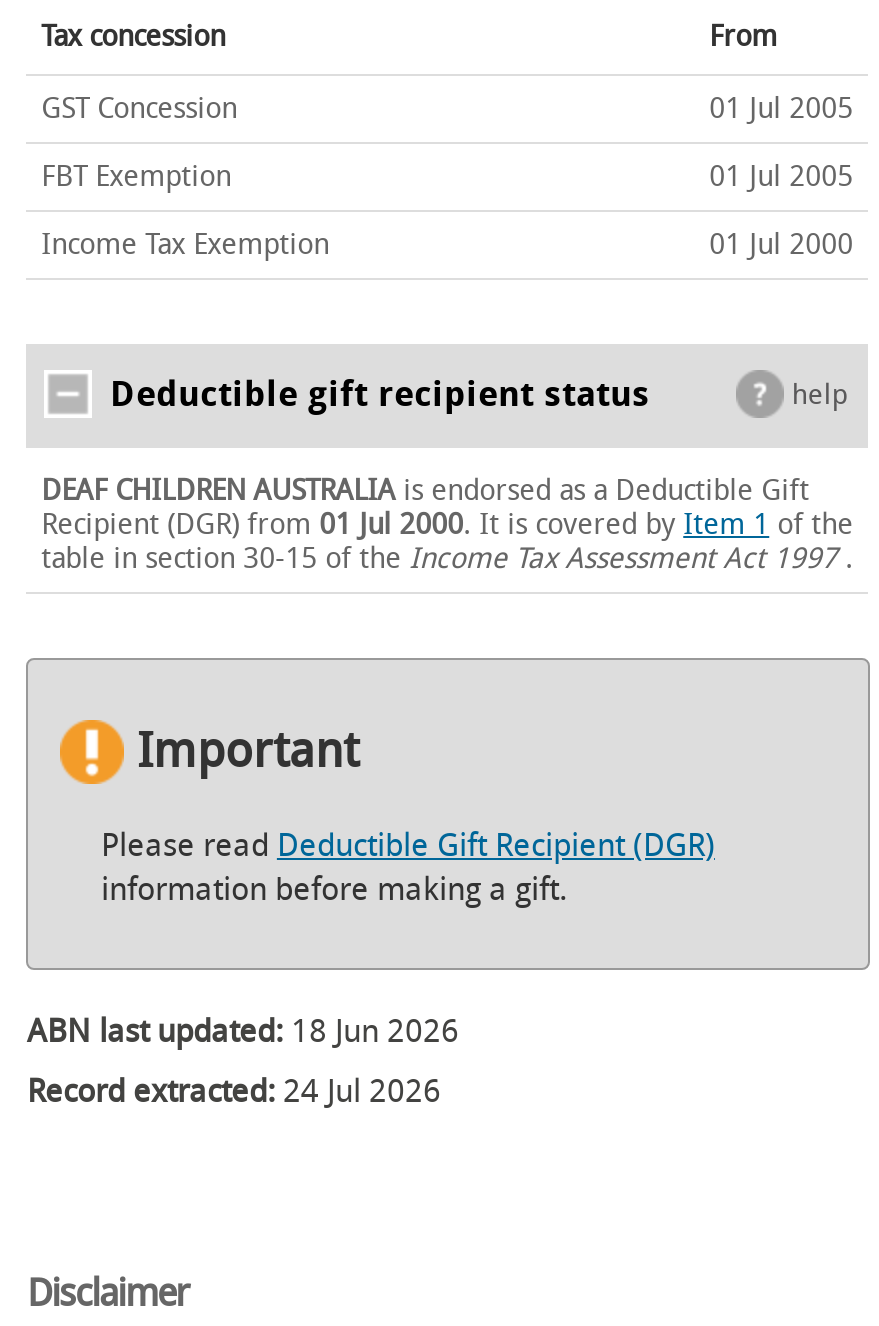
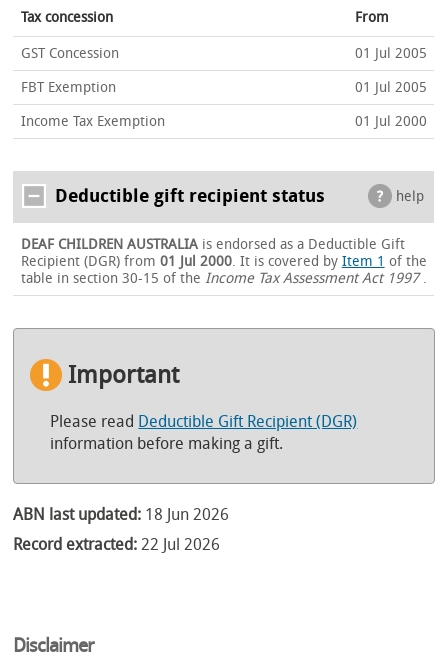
- Record extracted: 24 Jul 2026
+ Record extracted: 22 Jul 2026
